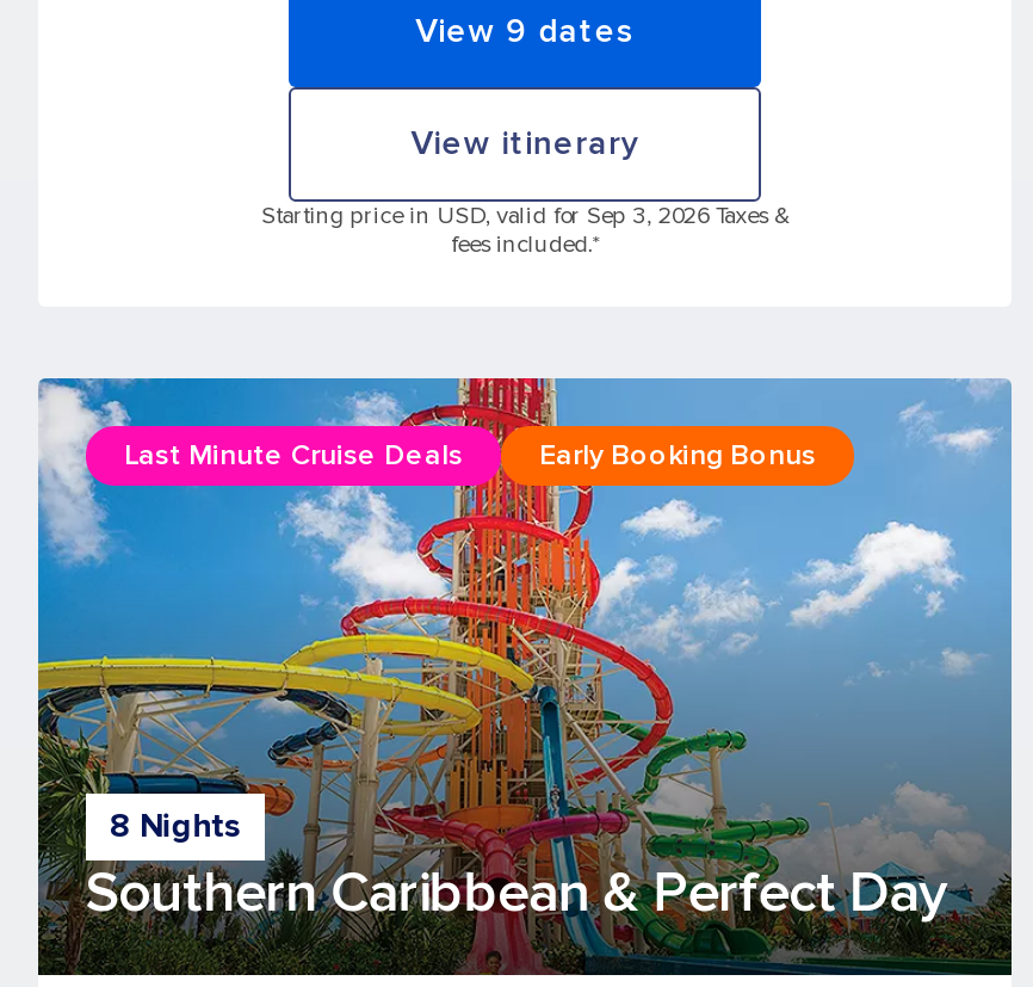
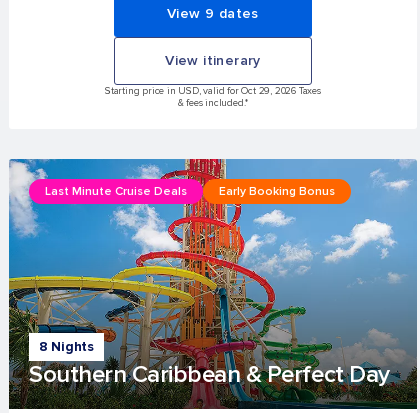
- Starting price in USD, valid for Sep 3, 2026 Taxes &
- fees included.*
+ Starting price in USD, valid for Oct 29, 2026 Taxes
+ & fees included.*
